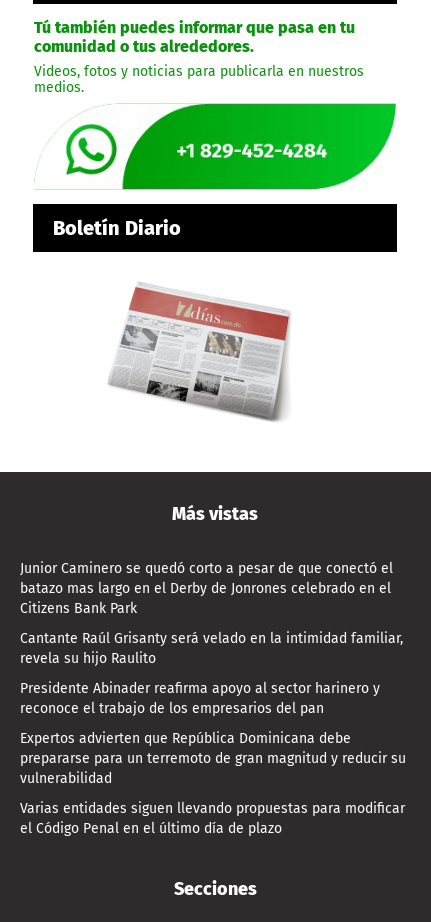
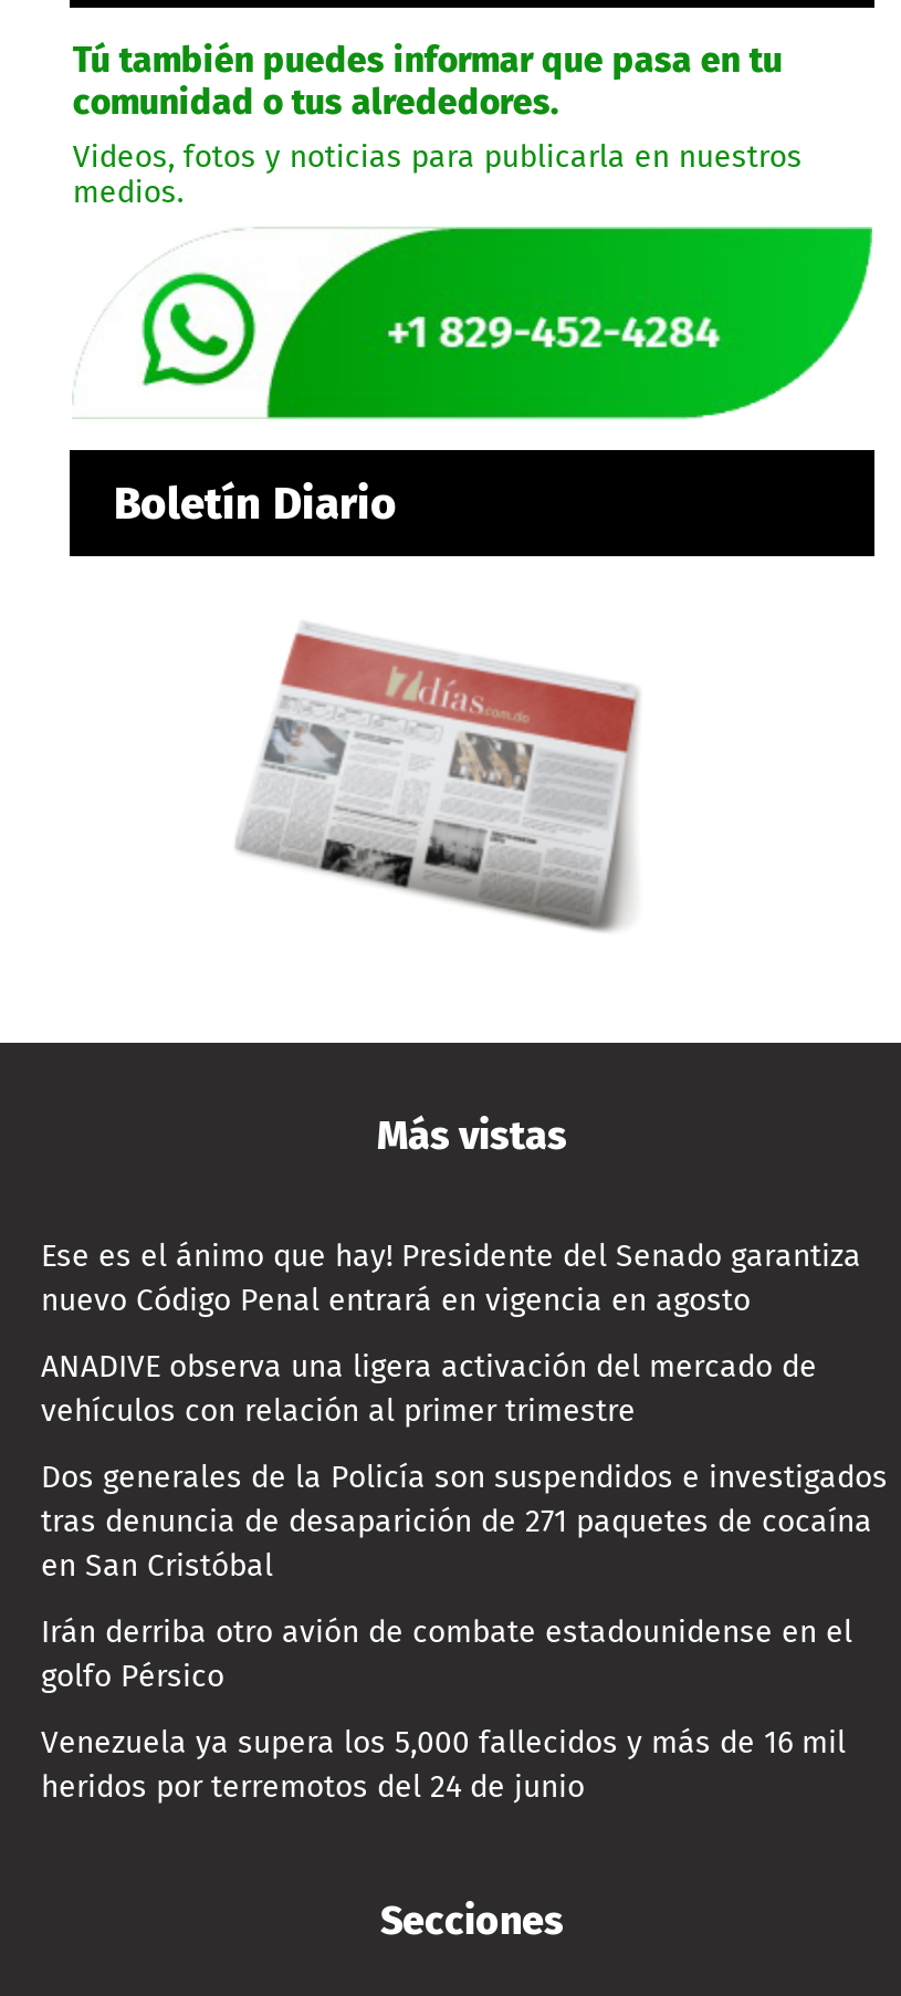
- Junior Caminero se quedó corto a pesar de que conectó el
- batazo mas largo en el Derby de Jonrones celebrado en el
- Citizens Bank Park
+ Ese es el ánimo que hay! Presidente del Senado garantiza
+ nuevo Código Penal entrará en vigencia en agosto

- Cantante Raúl Grisanty será velado en la intimidad familiar,
- revela su hijo Raulito
+ ANADIVE observa una ligera activación del mercado de
+ vehículos con relación al primer trimestre

- Presidente Abinader reafirma apoyo al sector harinero y
- reconoce el trabajo de los empresarios del pan
+ Dos generales de la Policía son suspendidos e investigados
+ tras denuncia de desaparición de 271 paquetes de cocaína
+ en San Cristóbal

- Expertos advierten que República Dominicana debe
- prepararse para un terremoto de gran magnitud y reducir su
- vulnerabilidad
+ Irán derriba otro avión de combate estadounidense en el
+ golfo Pérsico

- Varias entidades siguen llevando propuestas para modificar
- el Código Penal en el último día de plazo
+ Venezuela ya supera los 5,000 fallecidos y más de 16 mil
+ heridos por terremotos del 24 de junio
